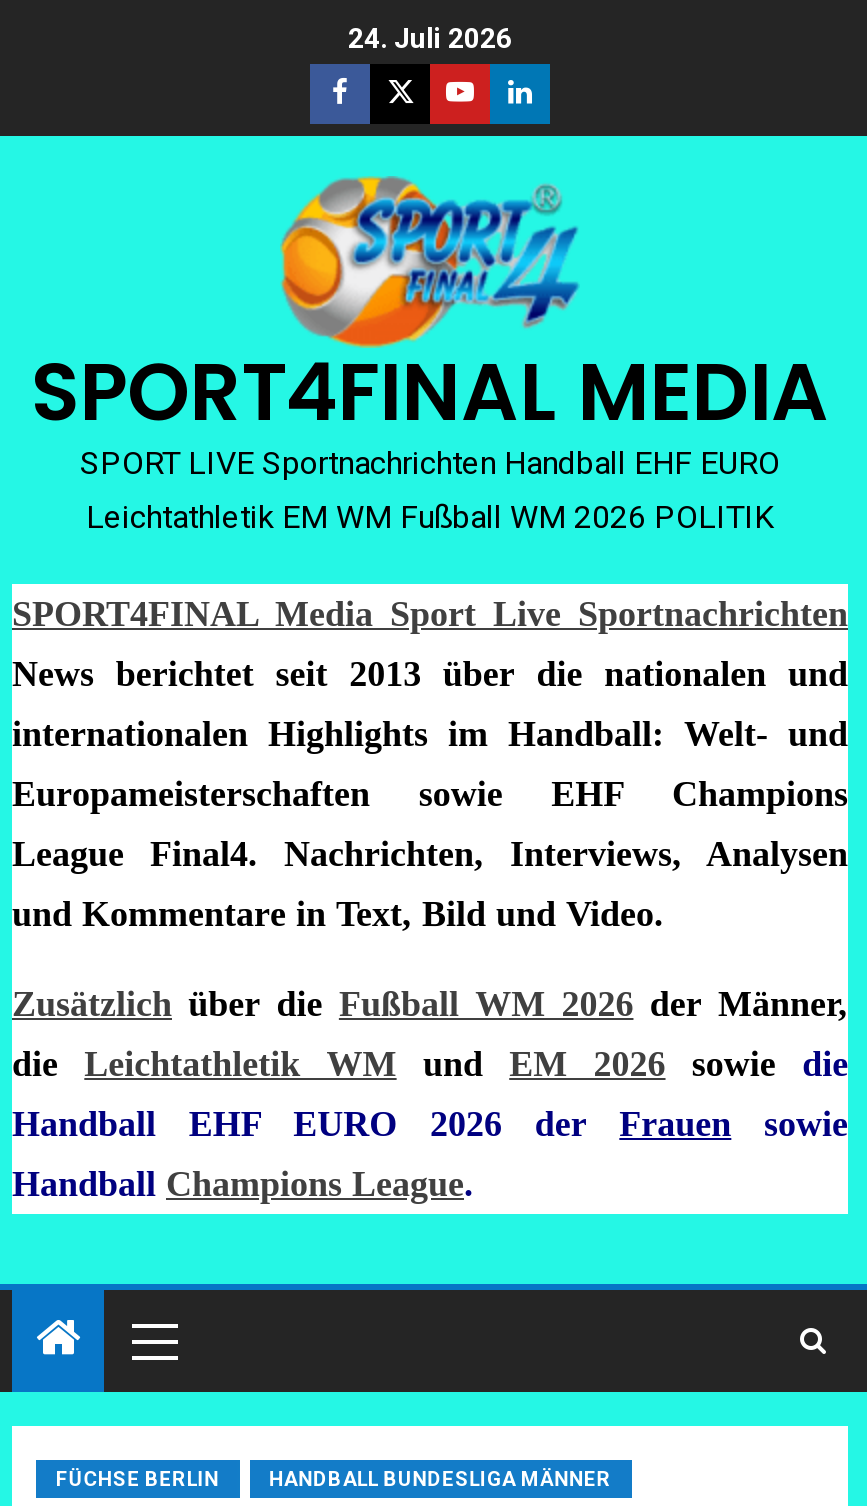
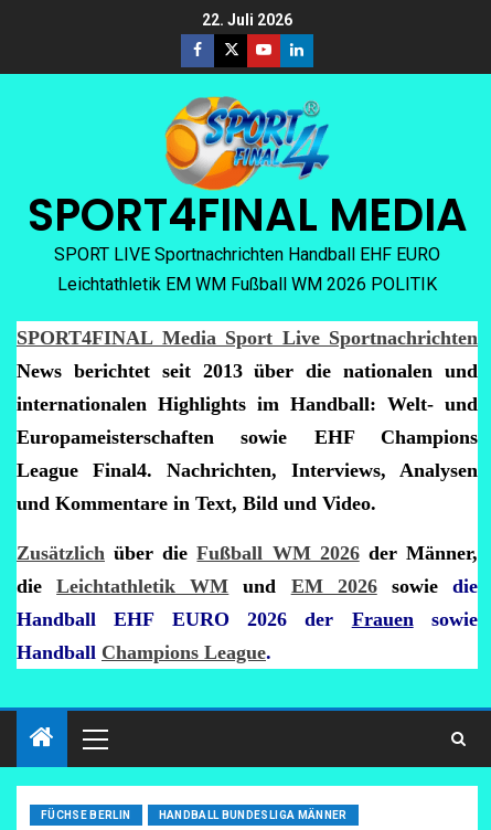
- 24. Juli 2026
+ 22. Juli 2026
